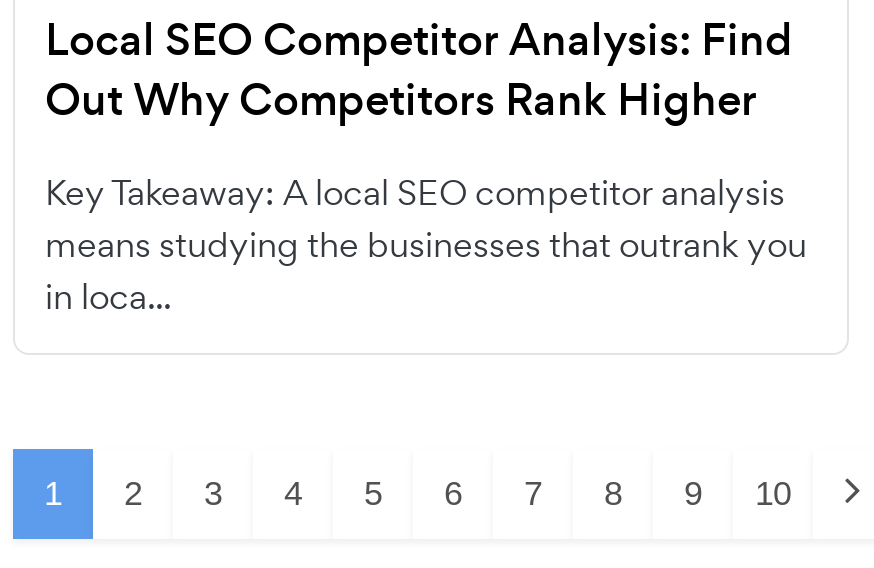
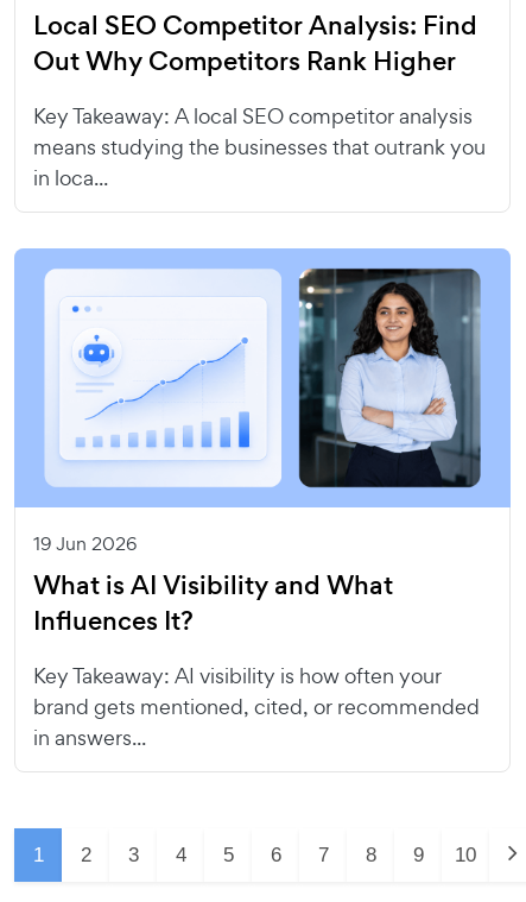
+ [image]
+ 19 Jun 2026
+ What is AI Visibility and What
+ Influences It?
+ Key Takeaway: AI visibility is how often your
+ brand gets mentioned, cited, or recommended
+ in answers...
